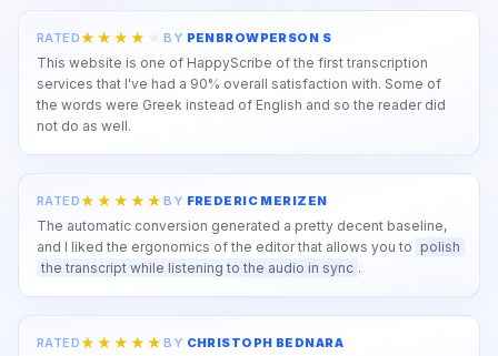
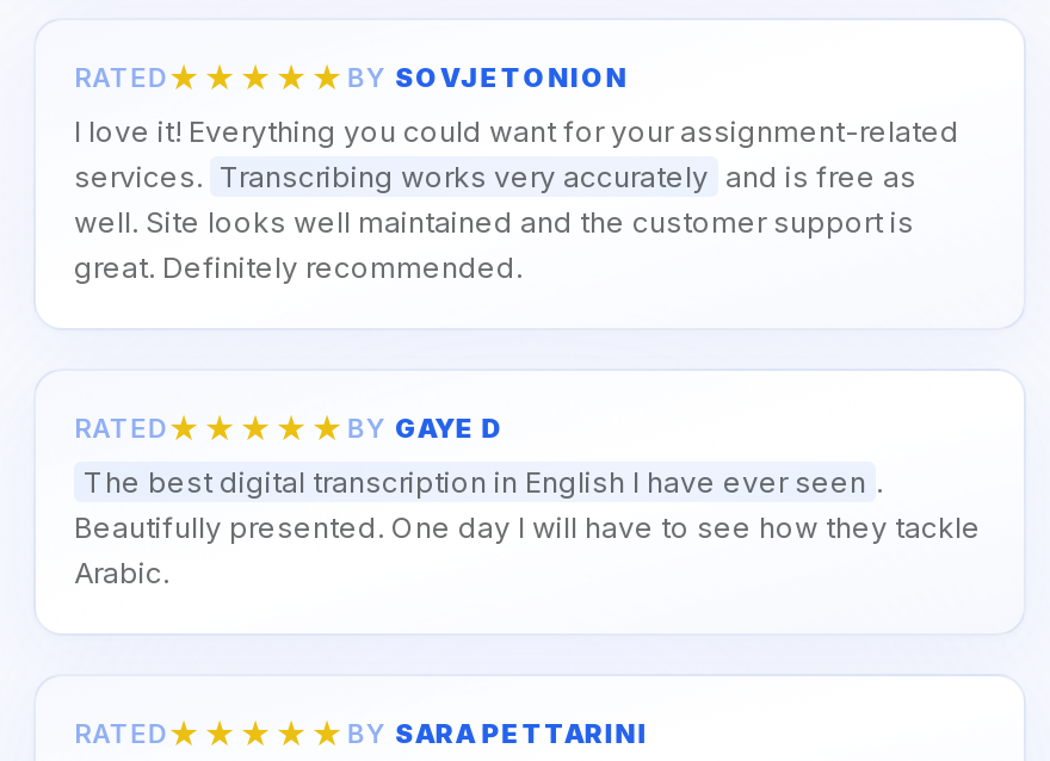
- BY PENBROWPERSON S
+ BY SOVJETONION

- This website is one of HappyScribe of the first transcription
- services that I've had a 90% overall satisfaction with. Some of
- the words were Greek instead of English and so the reader did
- not do as well.
+ I love it! Everything you could want for your assignment-related
+ services. Transcribing works very accurately and is free as
+ well. Site looks well maintained and the customer support is
+ great. Definitely recommended.

- BY FREDERIC MERIZEN
+ BY GAYE D

- The automatic conversion generated a pretty decent baseline,
- and I liked the ergonomics of the editor that allows you to polish
- the transcript while listening to the audio in sync .
+ The best digital transcription in English I have ever seen .
+ Beautifully presented. One day I will have to see how they tackle
+ Arabic.

- BY CHRISTOPH BEDNARA
+ BY SARA PETTARINI
